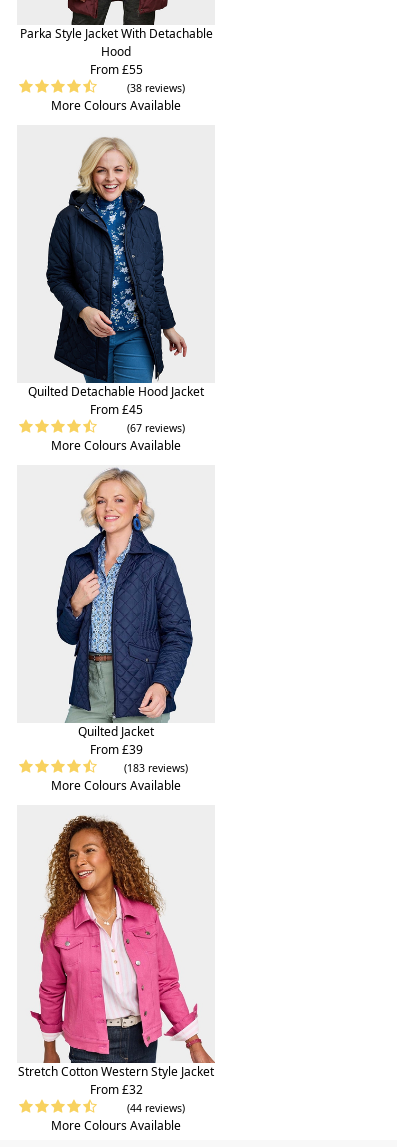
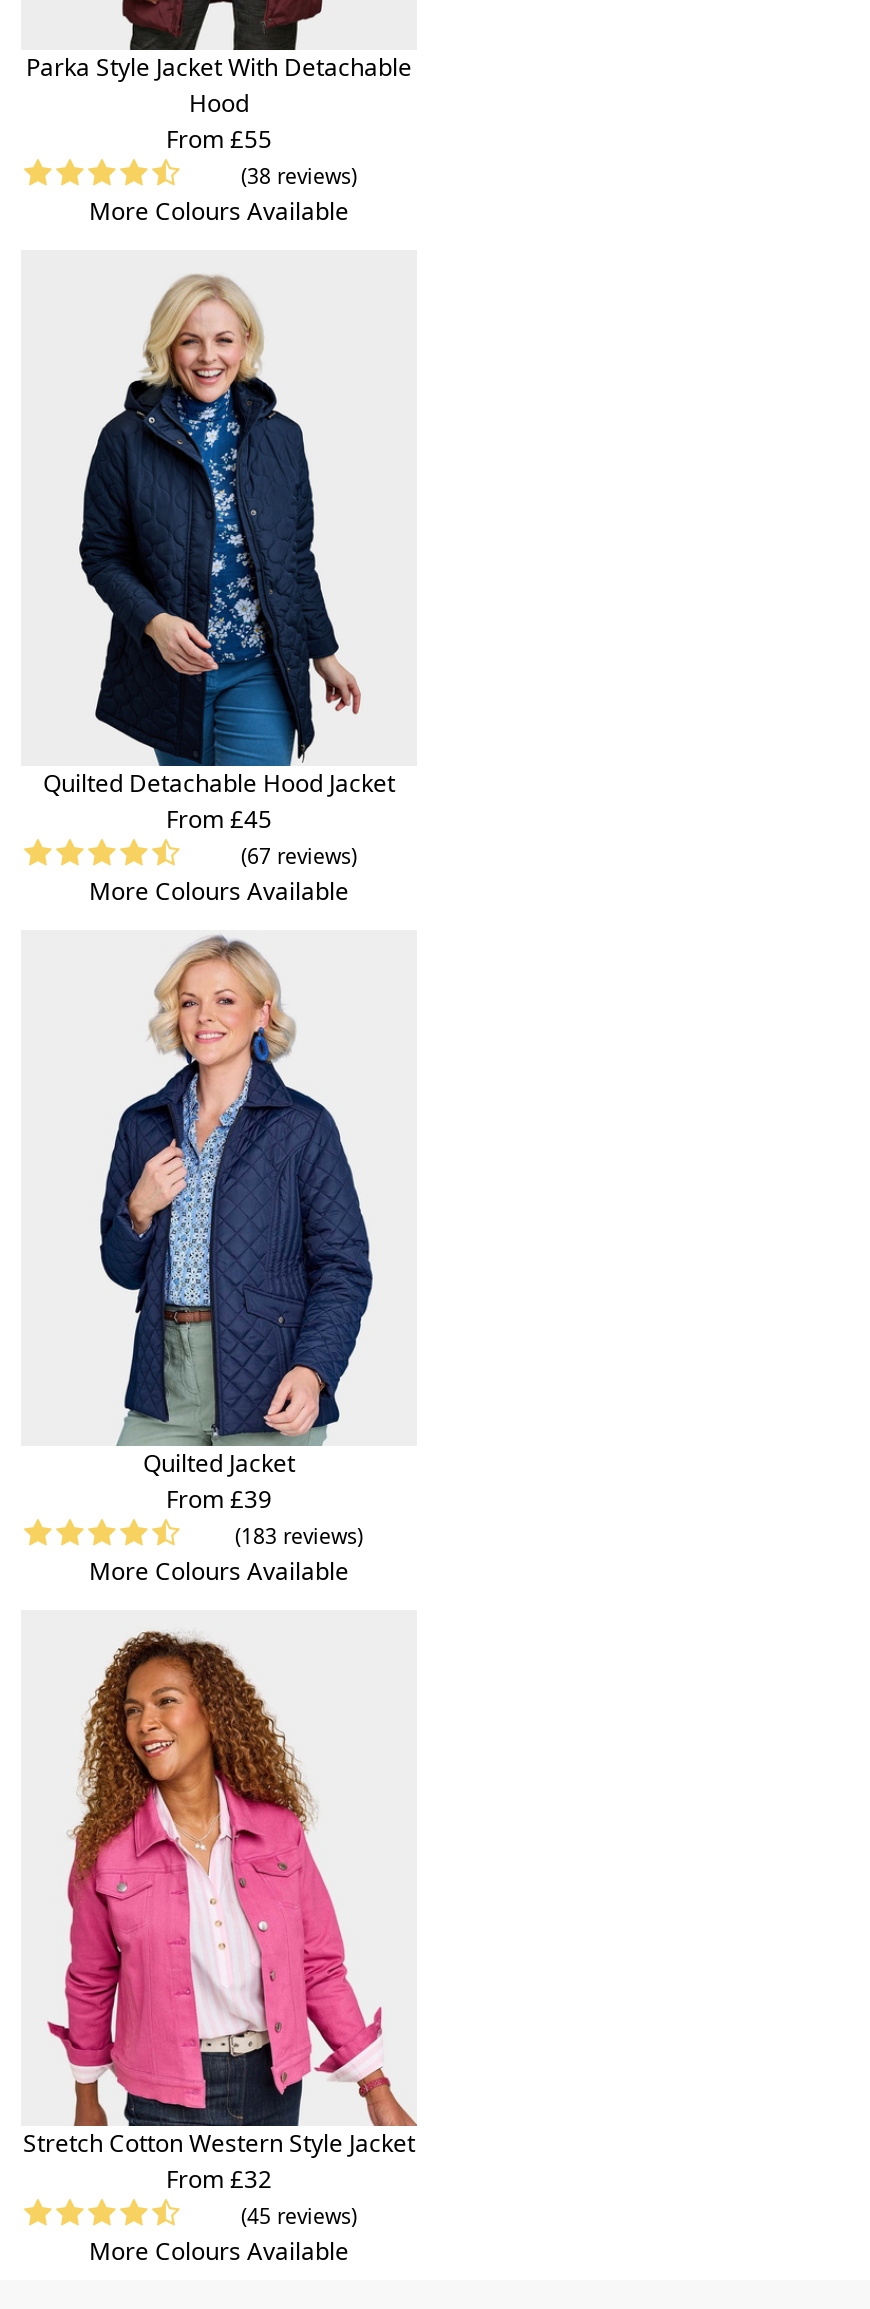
- (44 reviews)
+ (45 reviews)
